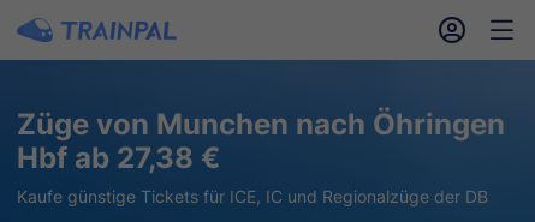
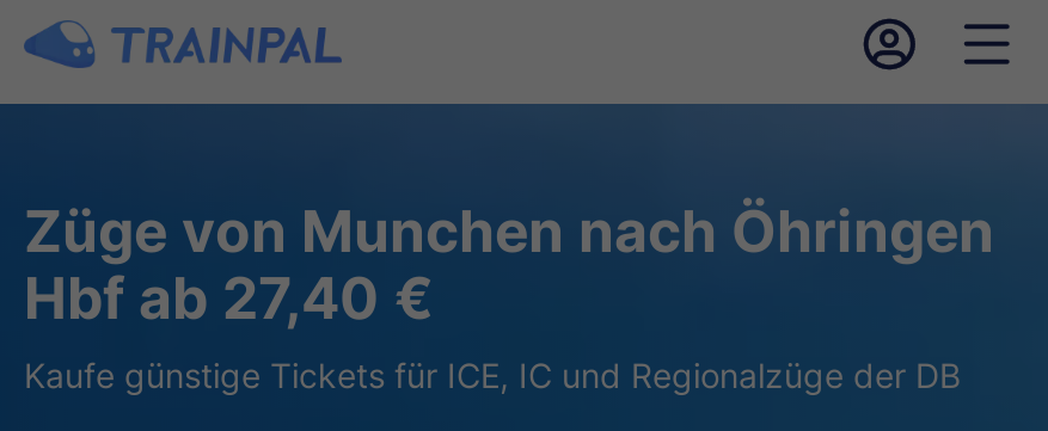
- Hbf ab 27,38 €
+ Hbf ab 27,40 €
